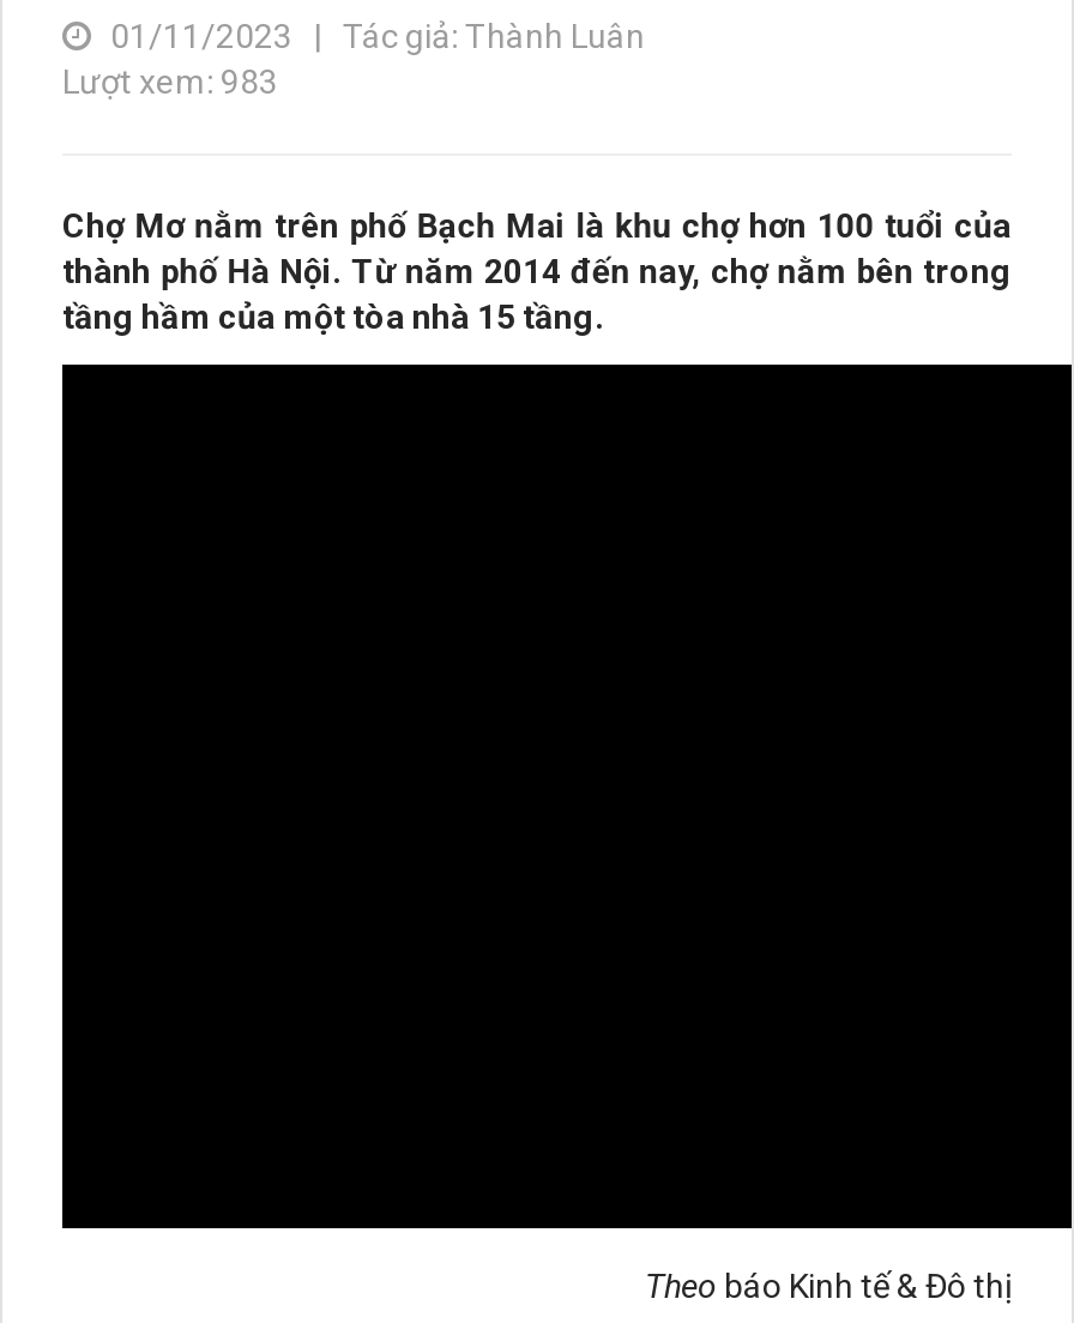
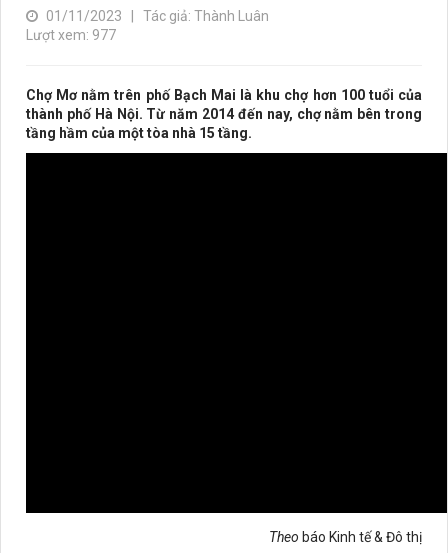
- Lượt xem: 983
+ Lượt xem: 977
